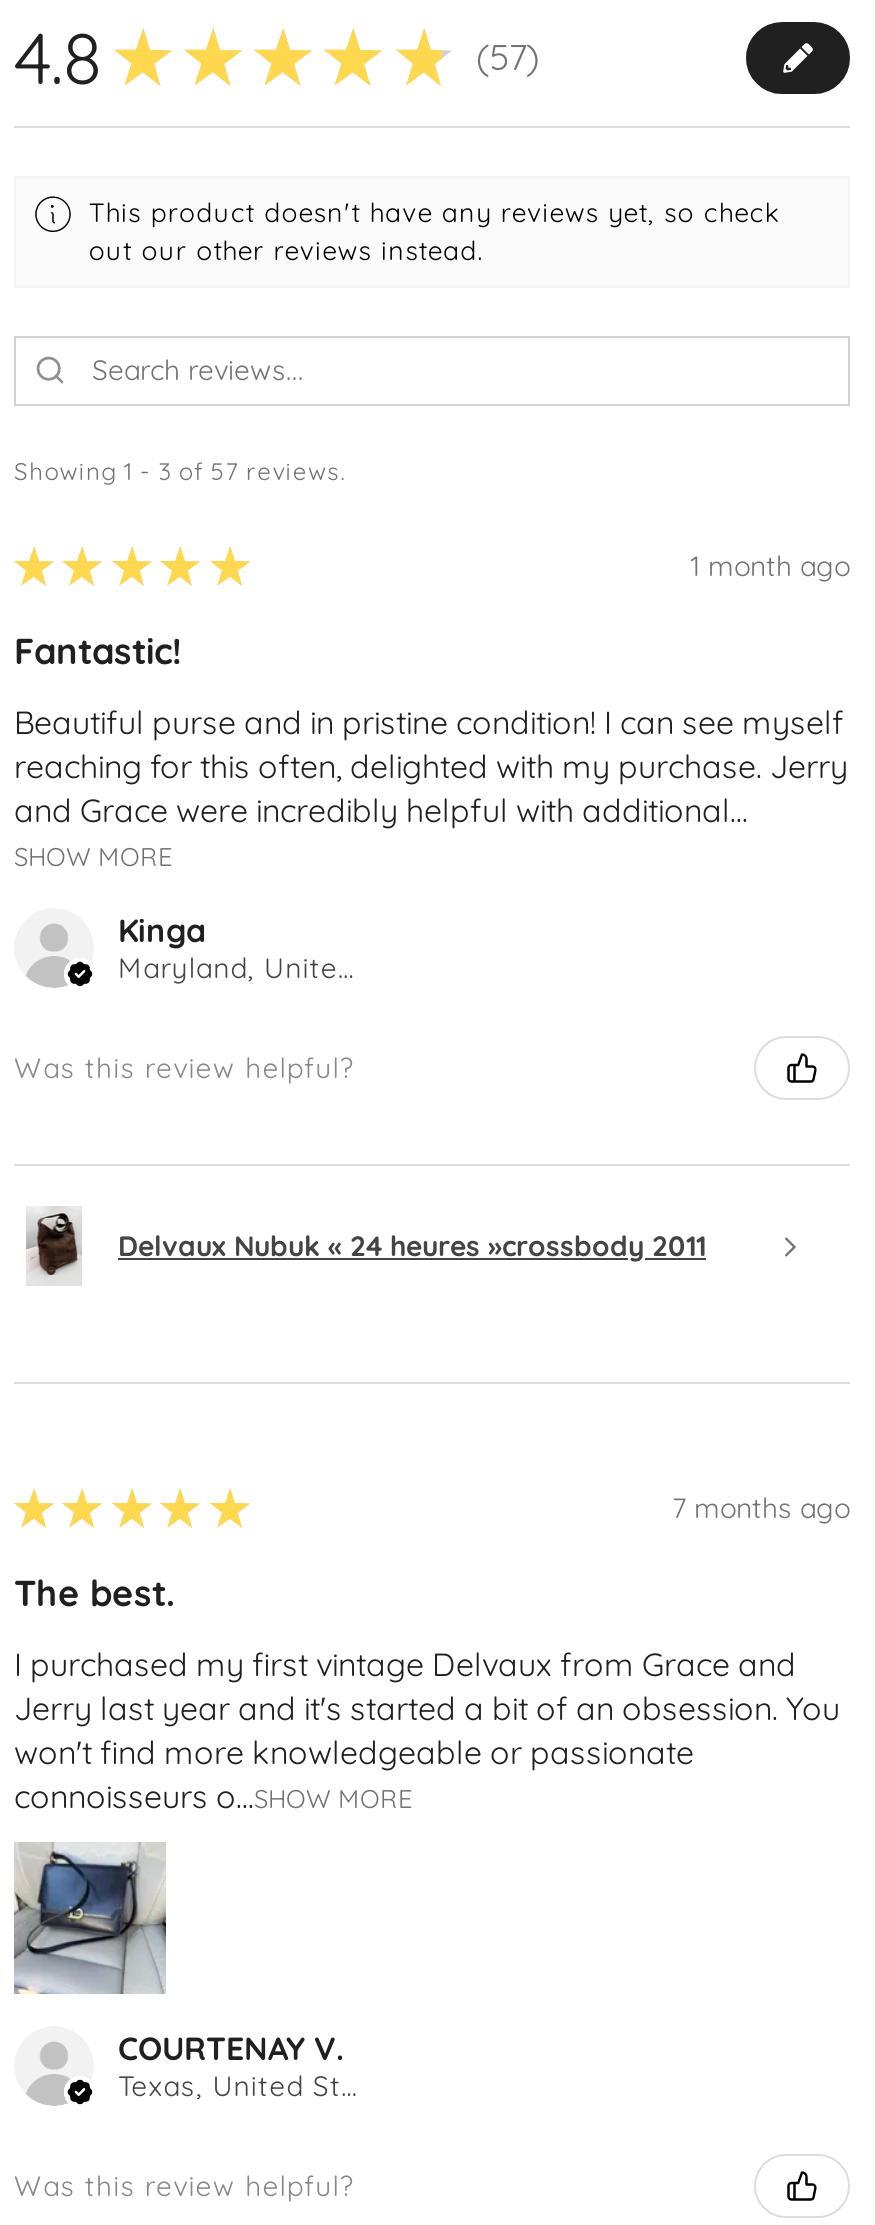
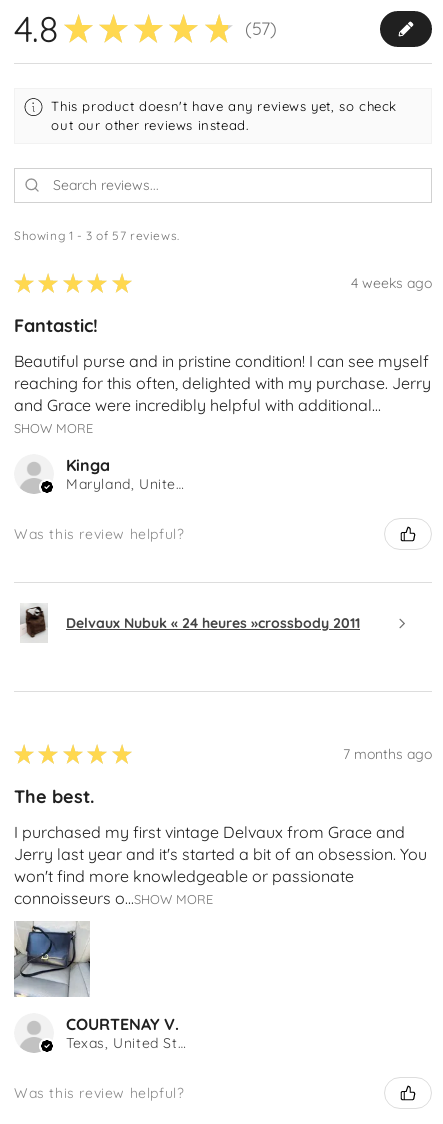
- 1 month ago
+ 4 weeks ago
